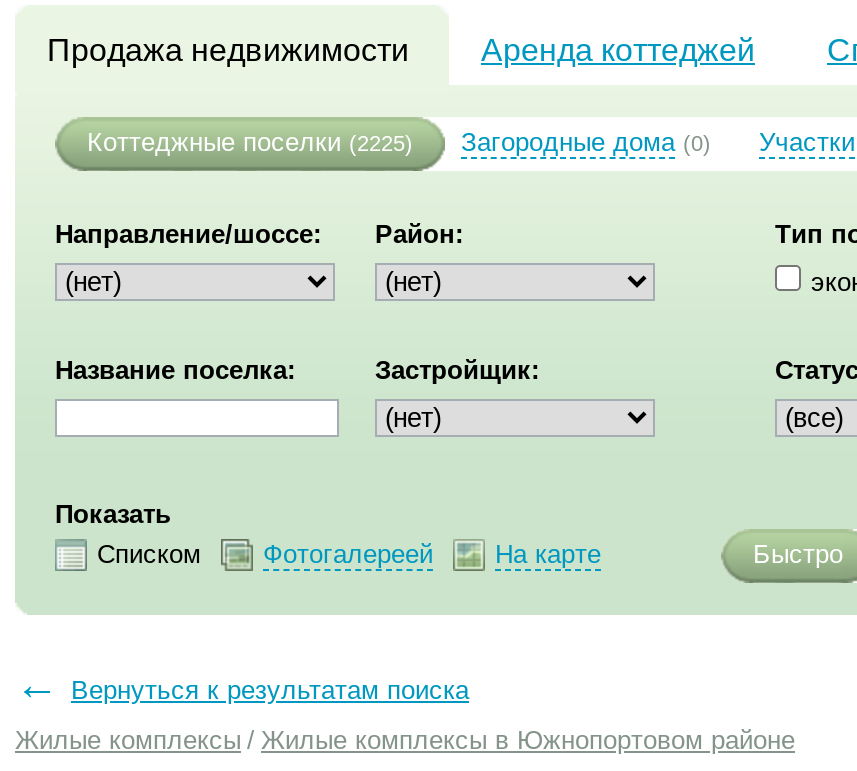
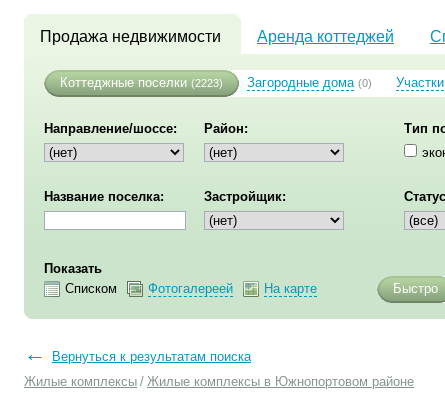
- Коттеджные поселки (2225)
+ Коттеджные поселки (2223)
